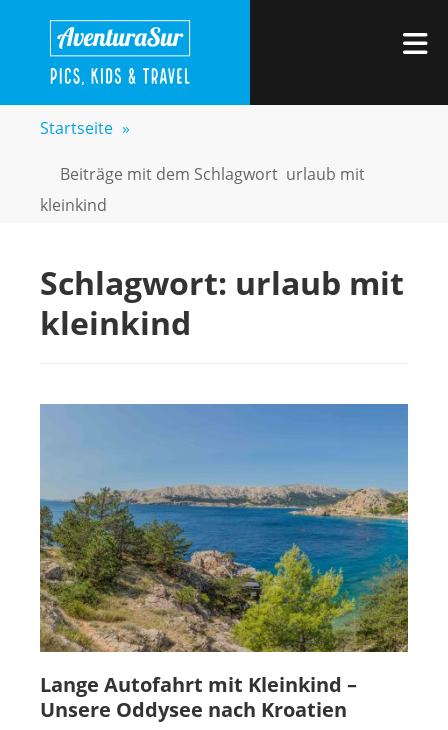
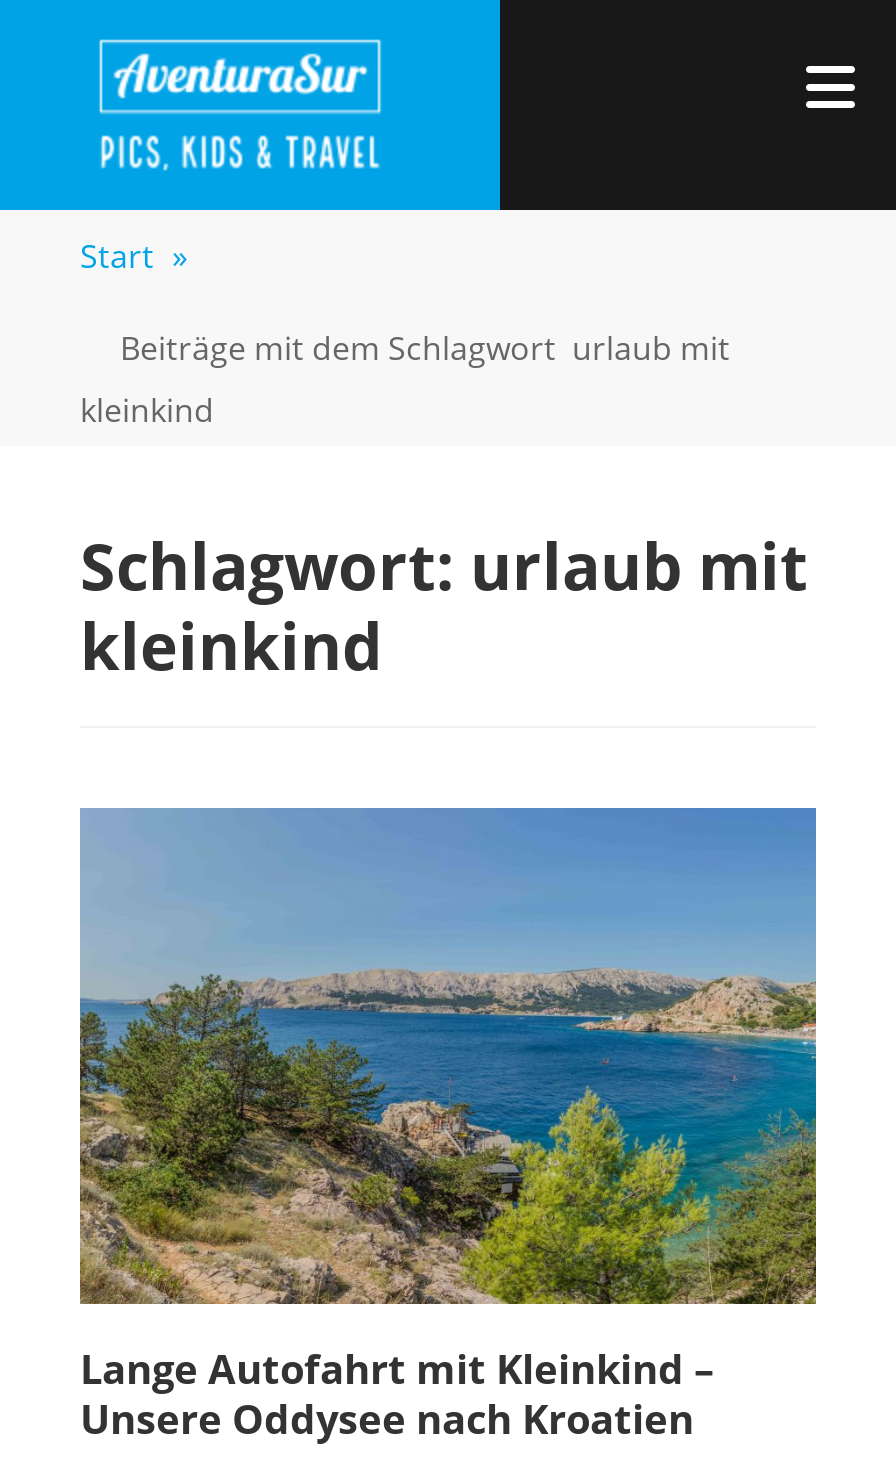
- Startseite »
+ Start »
